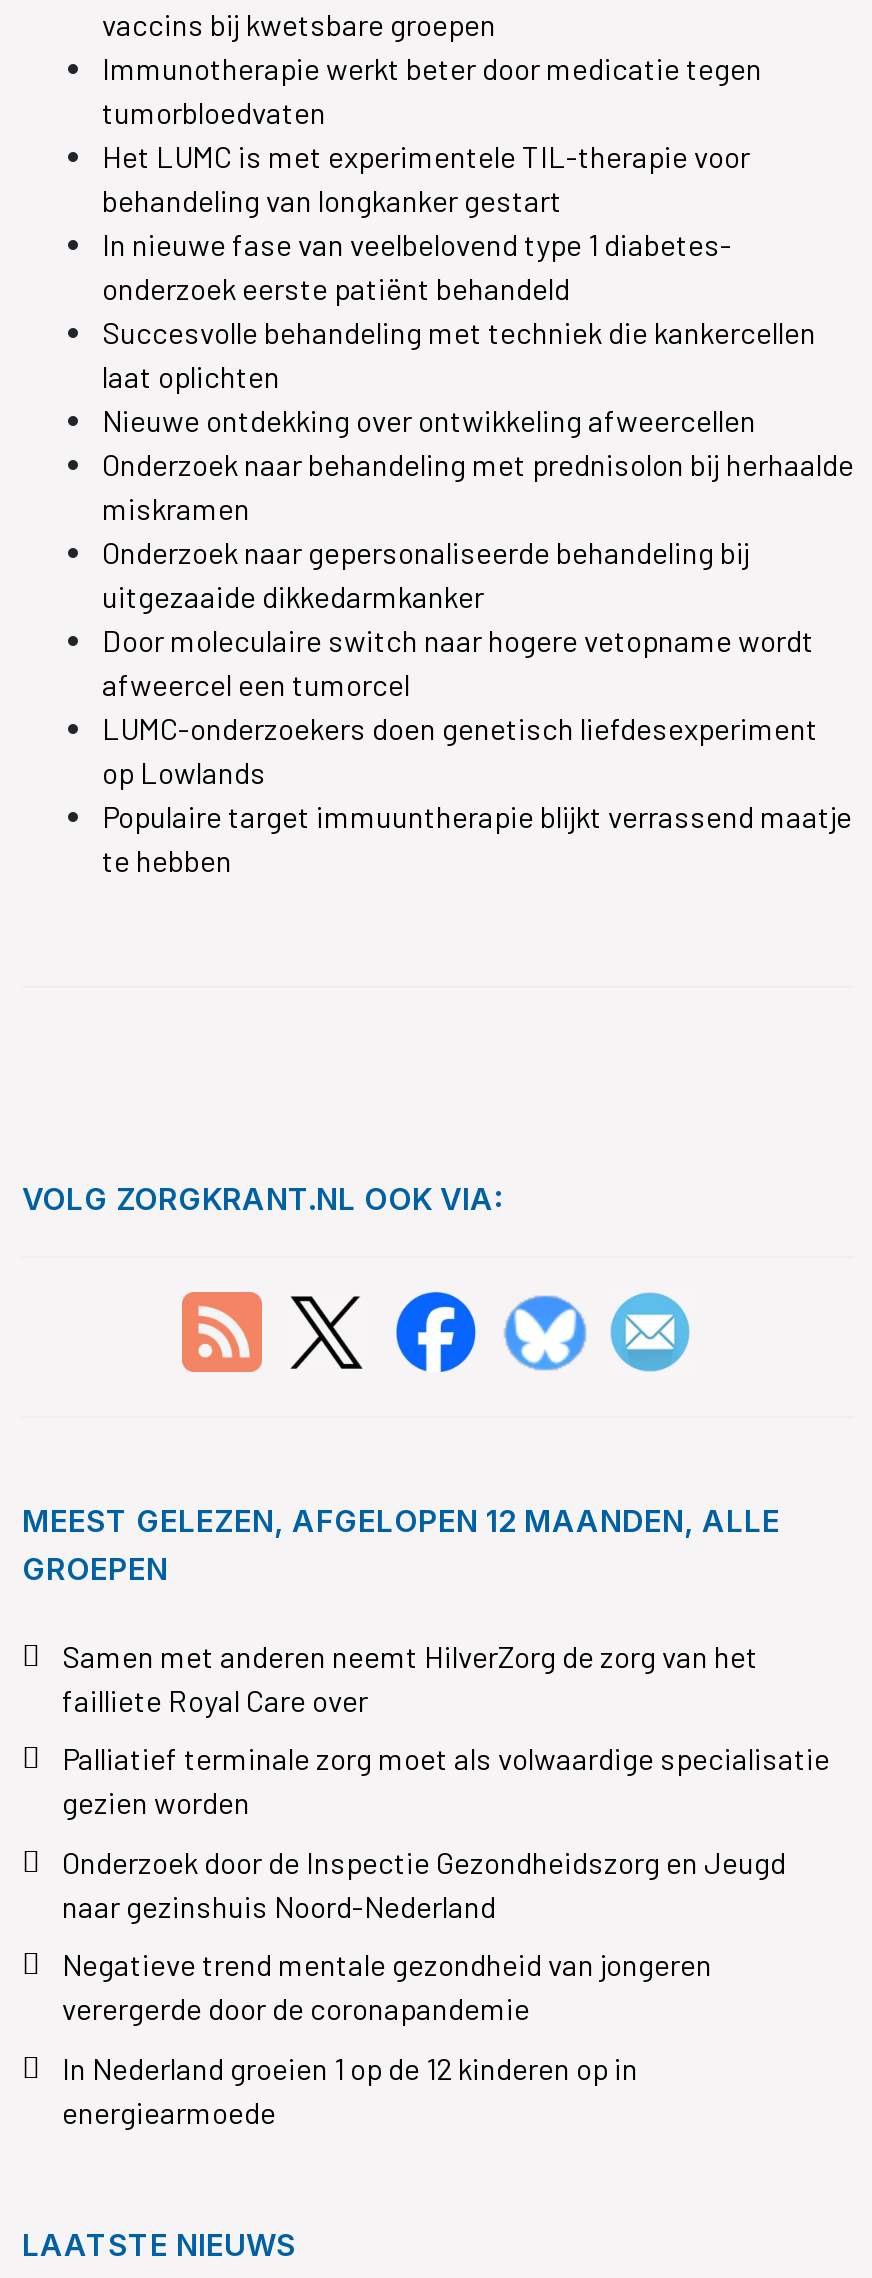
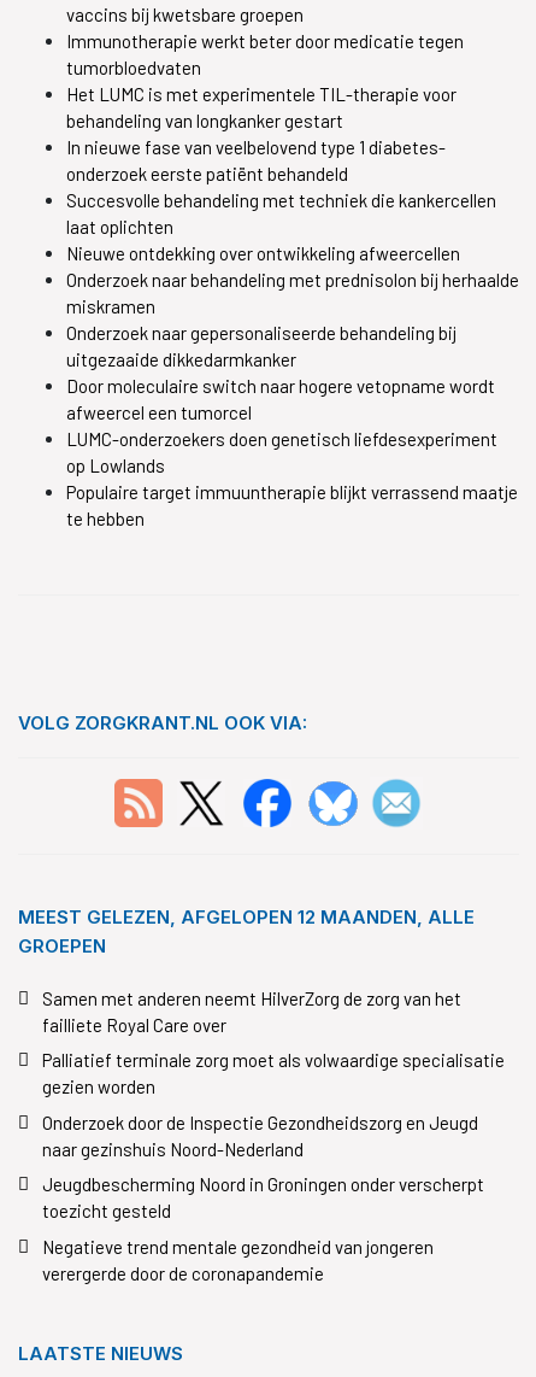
+ Jeugdbescherming Noord in Groningen onder verscherpt
+ toezicht gesteld

moved down: Negatieve trend mentale gezondheid van jongeren | verergerde door de coronapandemie

- In Nederland groeien 1 op de 12 kinderen op in
- energiearmoede
